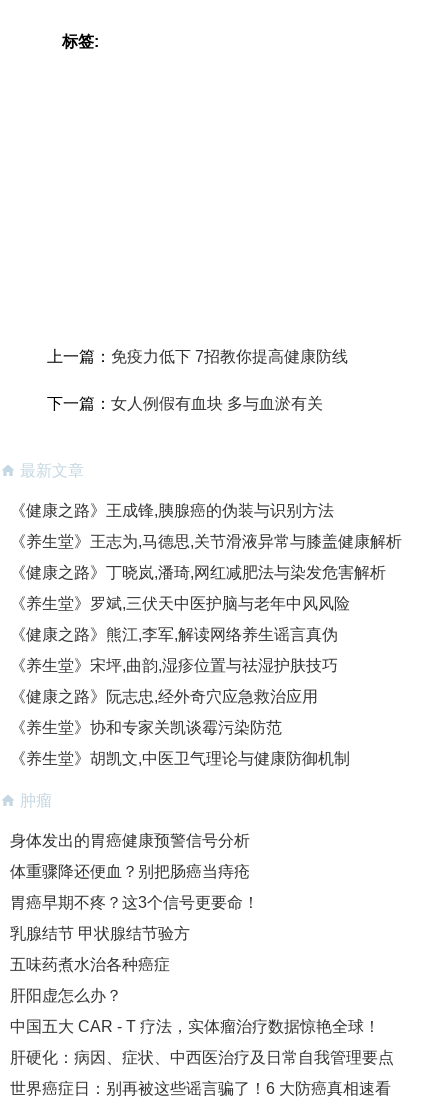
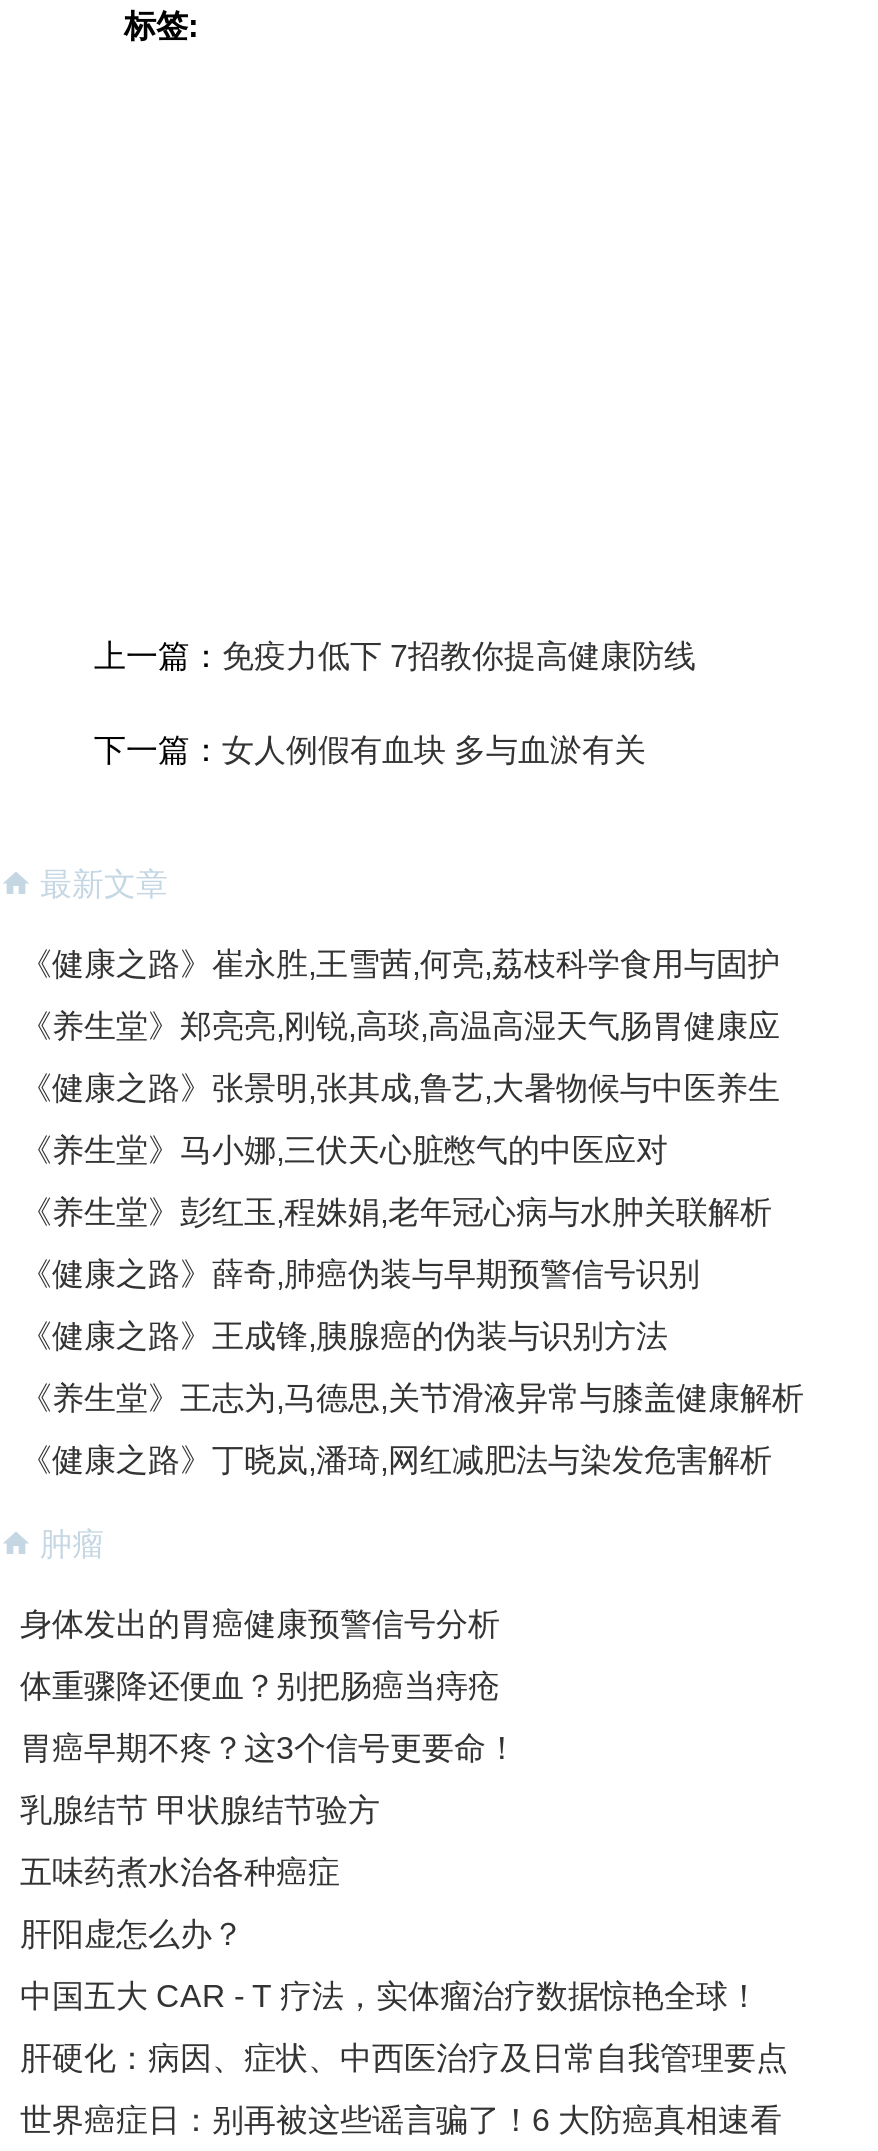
+ 《健康之路》崔永胜,王雪茜,何亮,荔枝科学食用与固护
+ 《养生堂》郑亮亮,刚锐,高琰,高温高湿天气肠胃健康应
+ 《健康之路》张景明,张其成,鲁艺,大暑物候与中医养生
+ 《养生堂》马小娜,三伏天心脏憋气的中医应对
+ 《养生堂》彭红玉,程姝娟,老年冠心病与水肿关联解析
+ 《健康之路》薛奇,肺癌伪装与早期预警信号识别

moved down: 《健康之路》王成锋,胰腺癌的伪装与识别方法 | 《养生堂》王志为,马德思,关节滑液异常与膝盖健康解析 | 《健康之路》丁晓岚,潘琦,网红减肥法与染发危害解析

- 《养生堂》罗斌,三伏天中医护脑与老年中风风险
- 《健康之路》熊江,李军,解读网络养生谣言真伪
- 《养生堂》宋坪,曲韵,湿疹位置与祛湿护肤技巧
- 《健康之路》阮志忠,经外奇穴应急救治应用
- 《养生堂》协和专家关凯谈霉污染防范
- 《养生堂》胡凯文,中医卫气理论与健康防御机制
